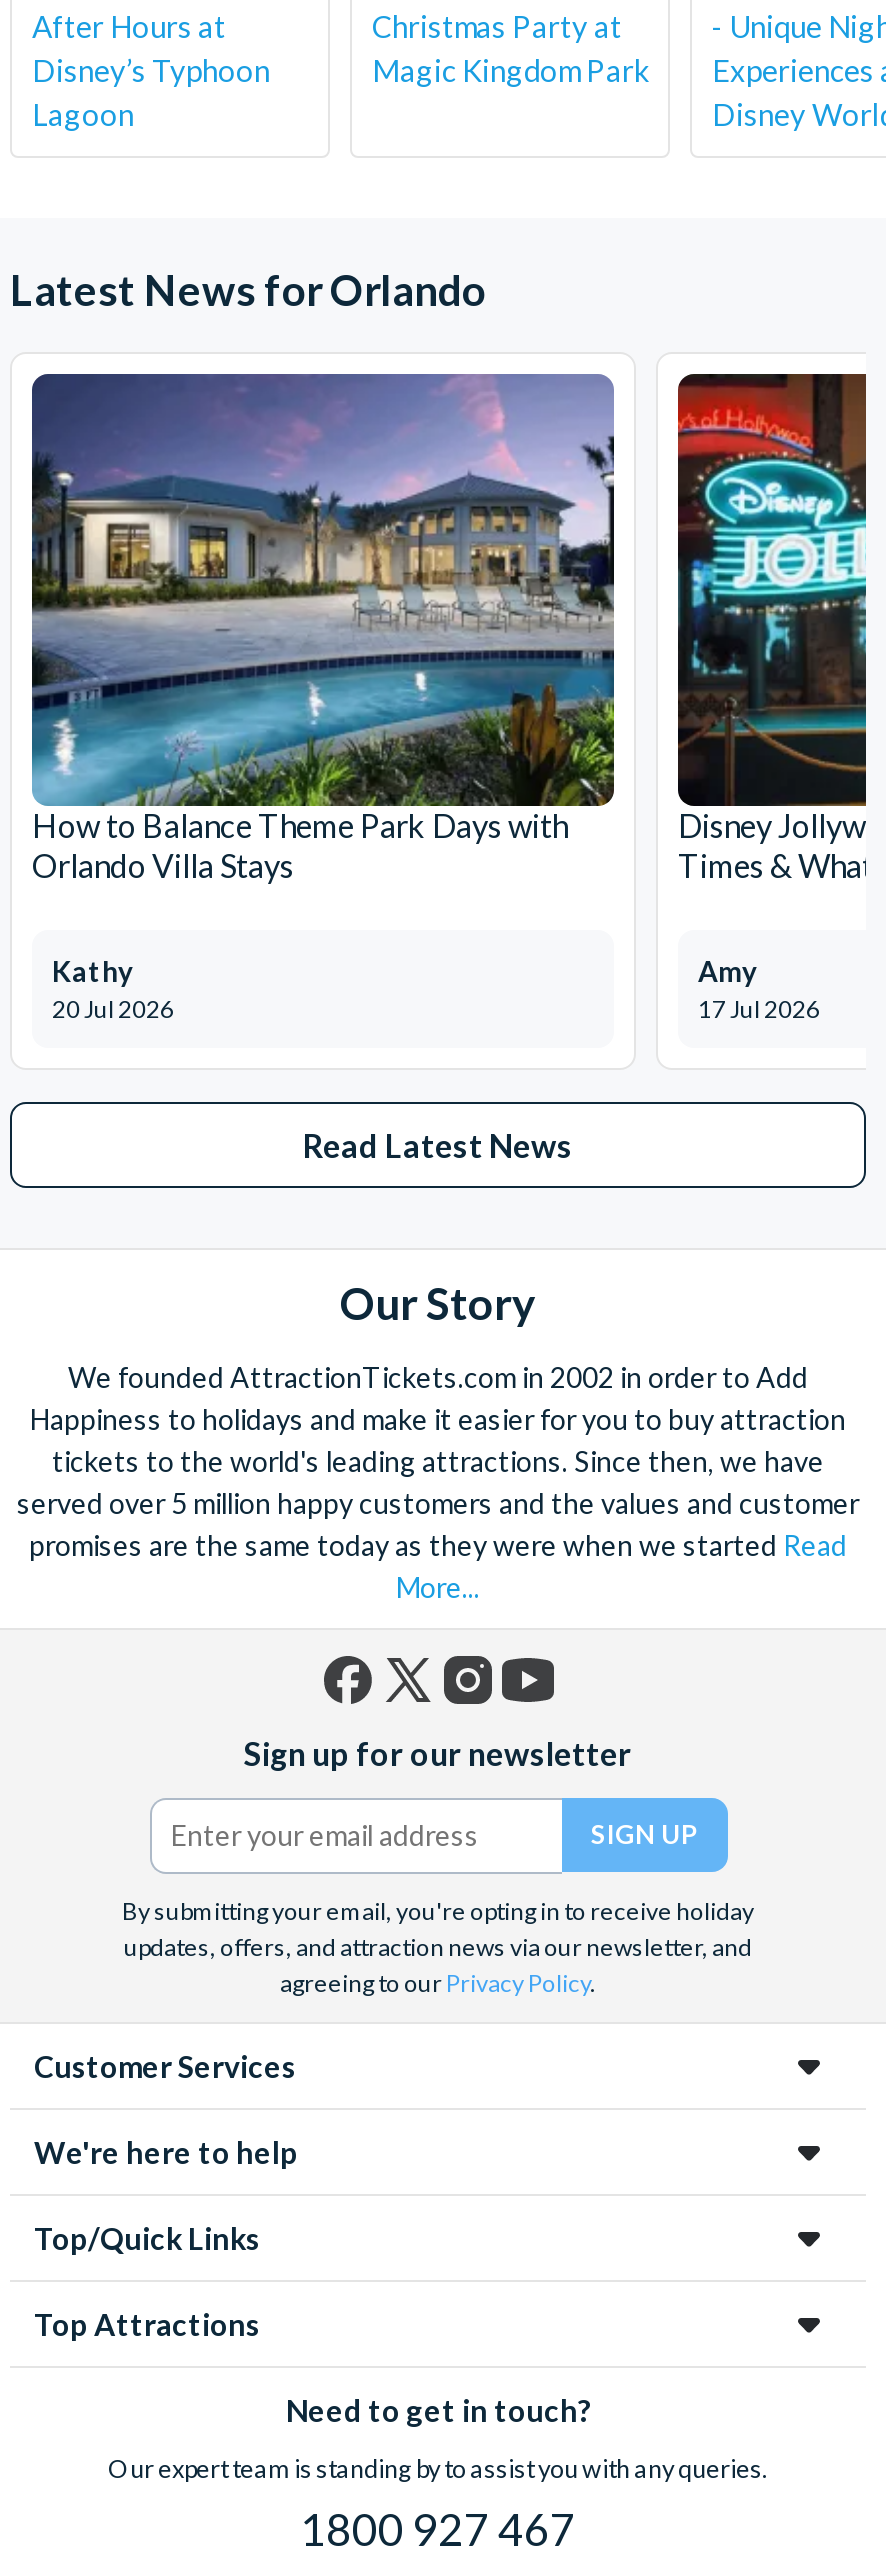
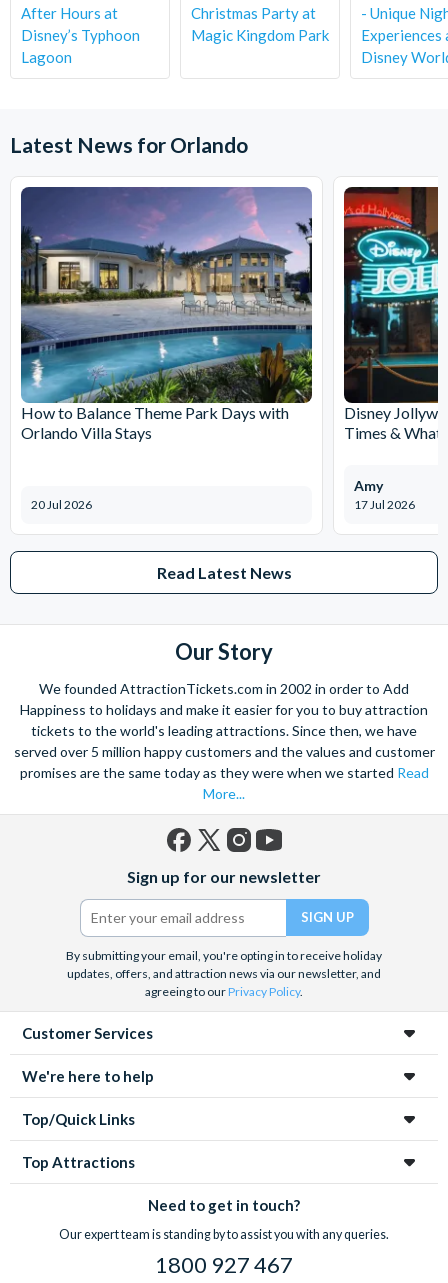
- Kathy
